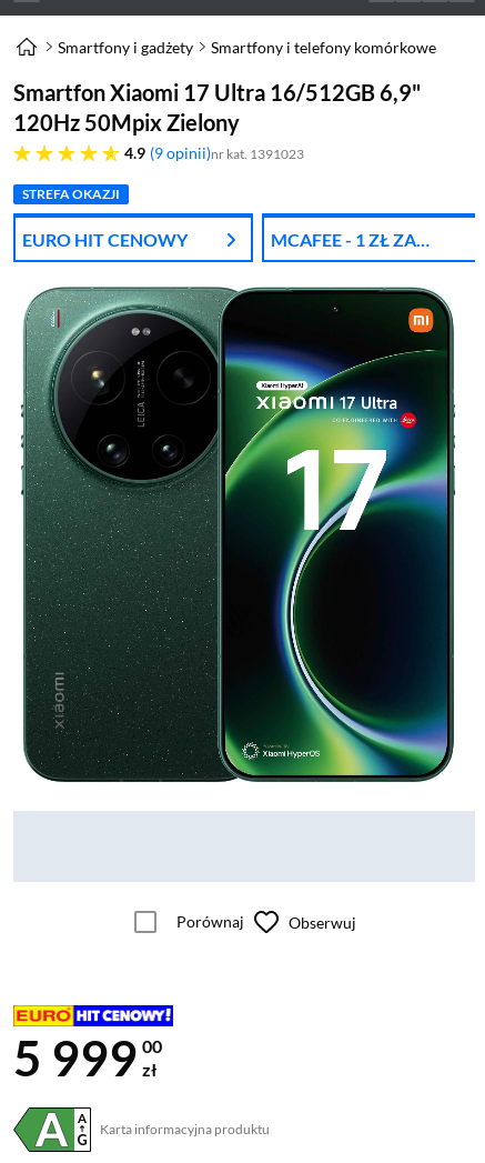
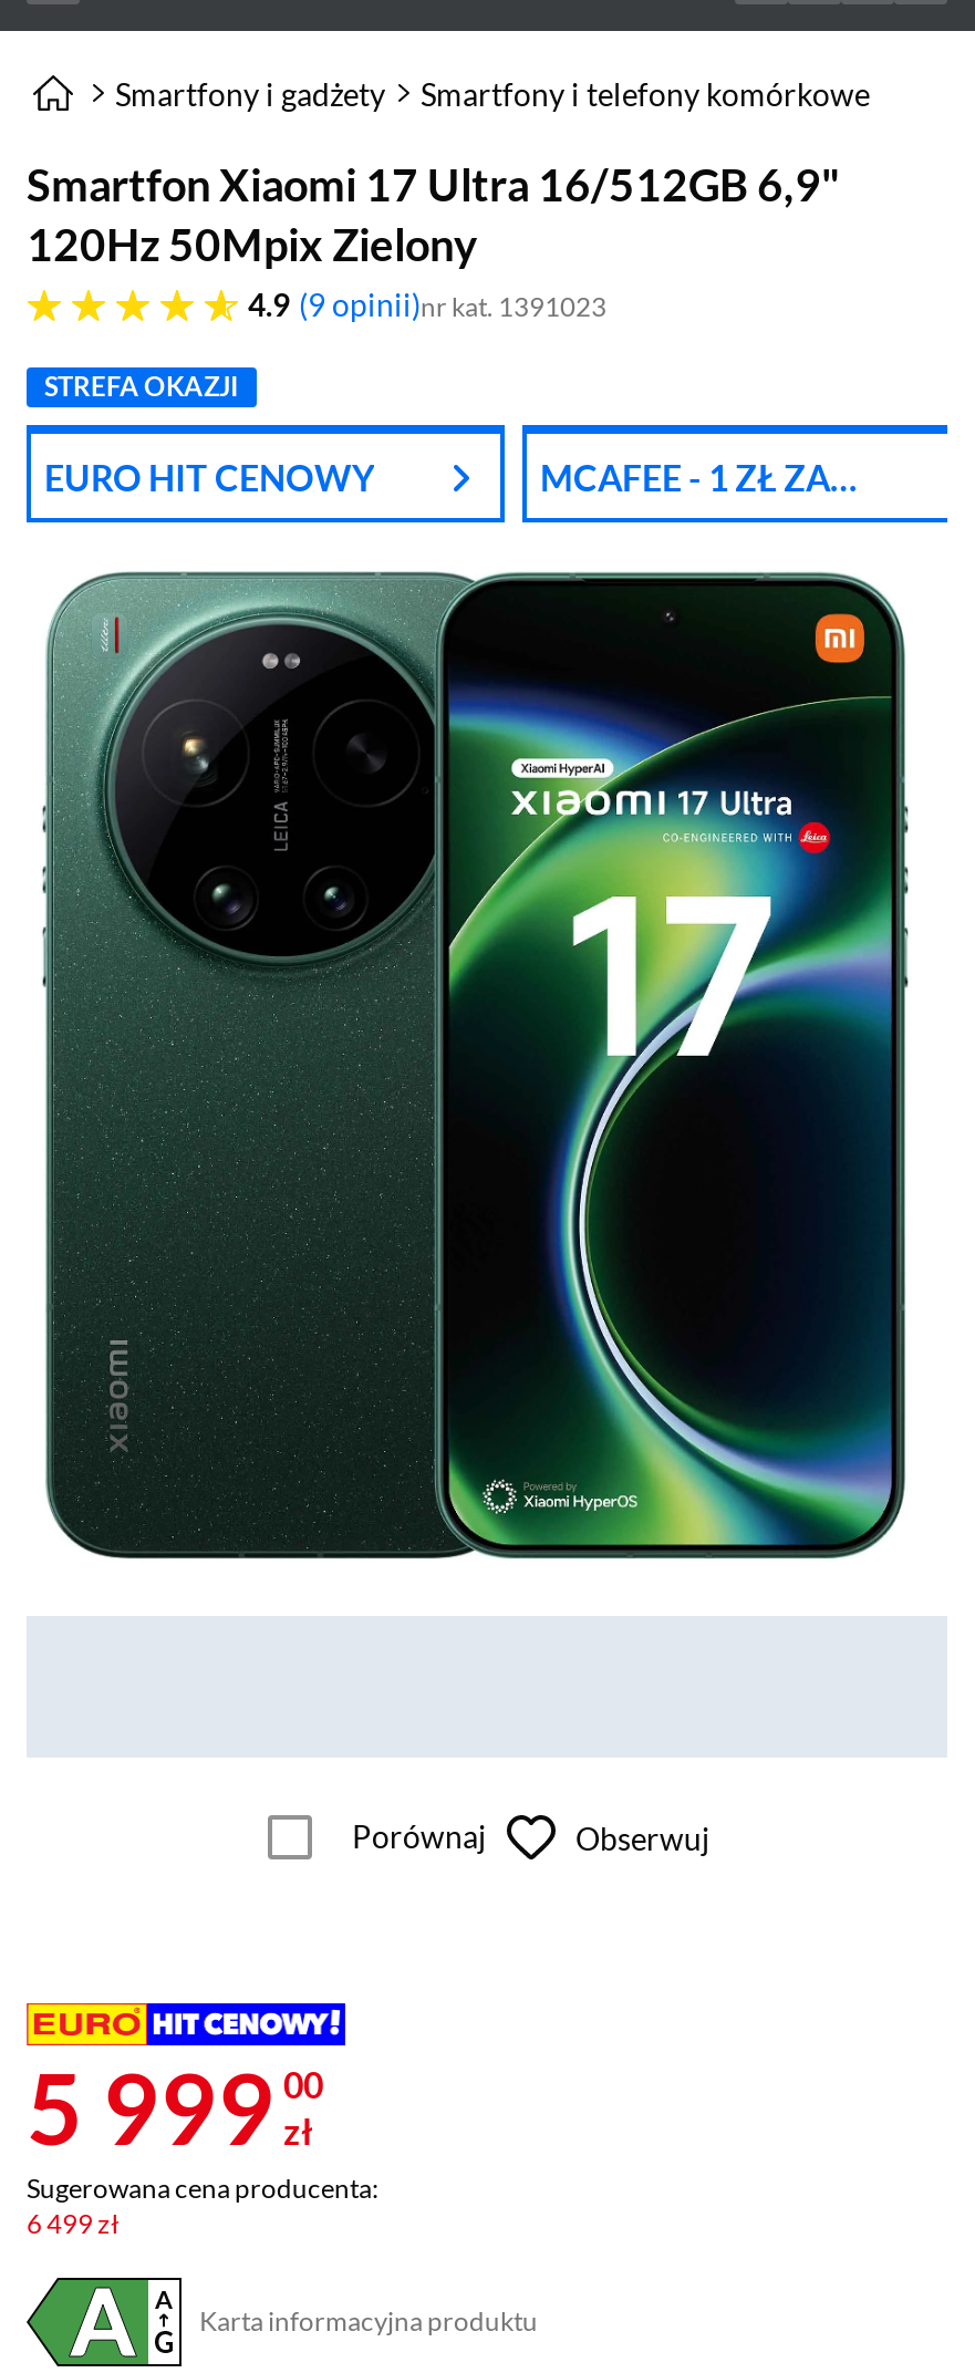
+ Sugerowana cena producenta:
+ 6 499 zł
